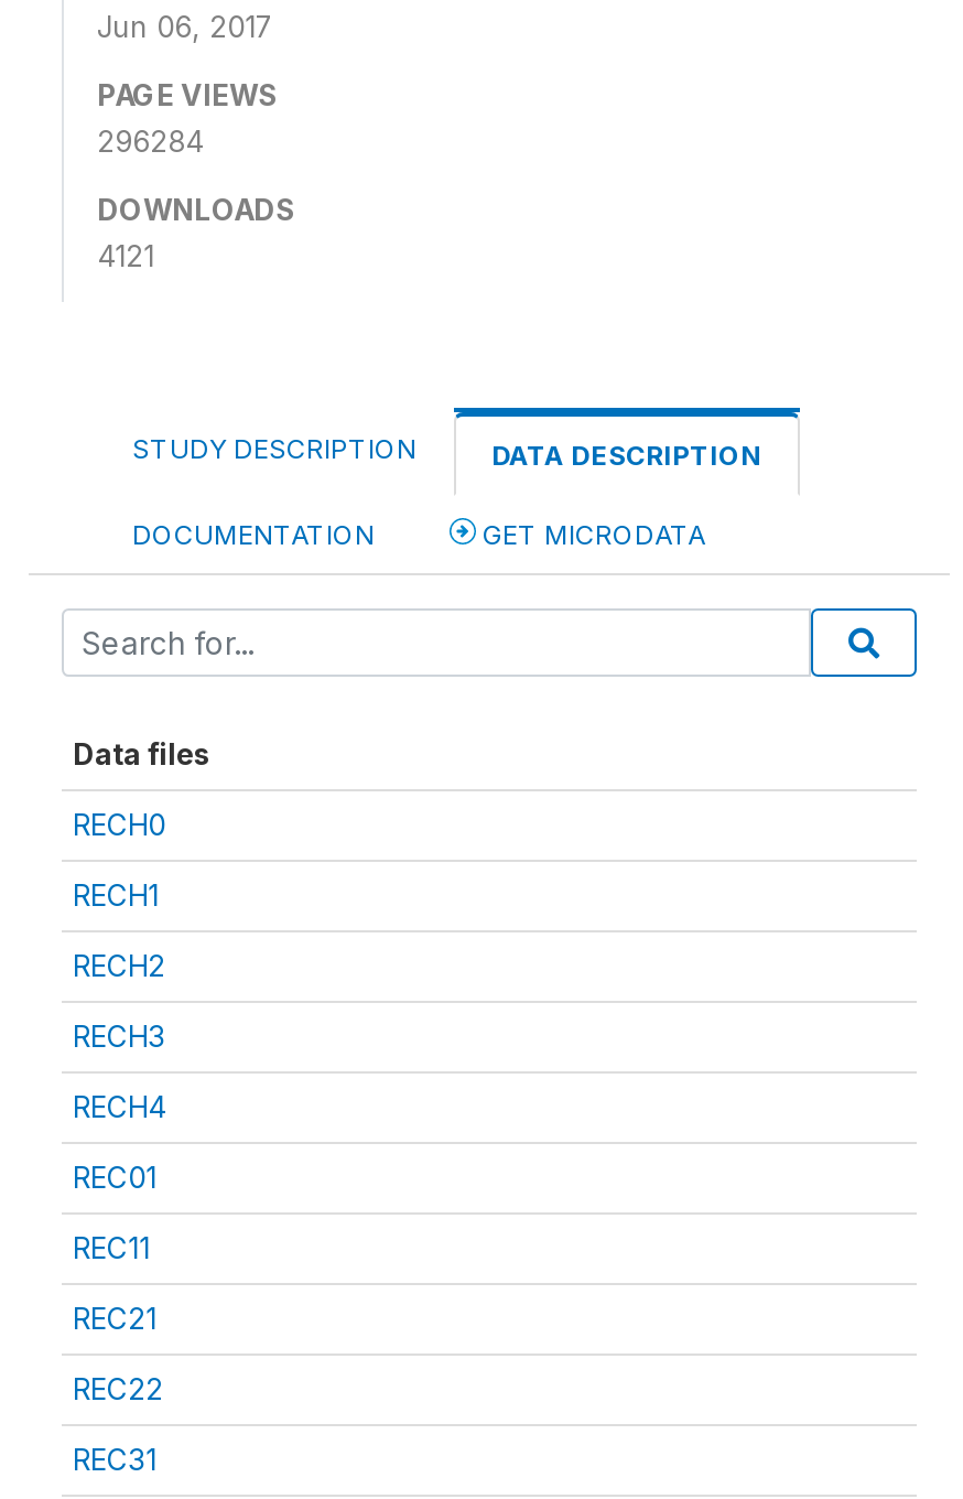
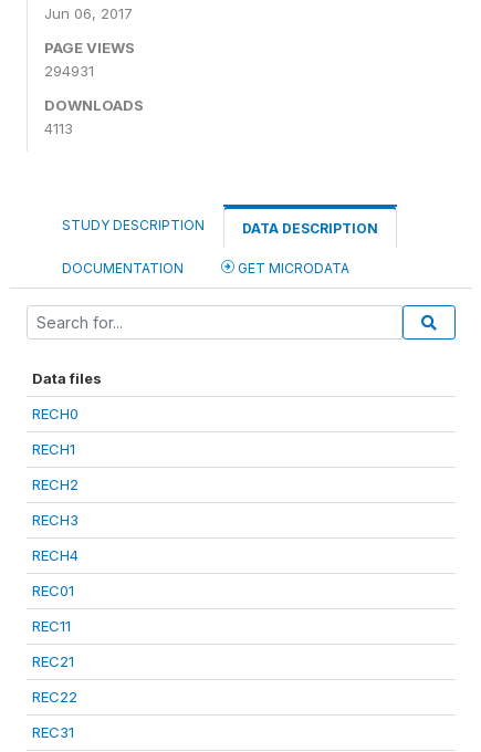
- 296284
+ 294931

- 4121
+ 4113
